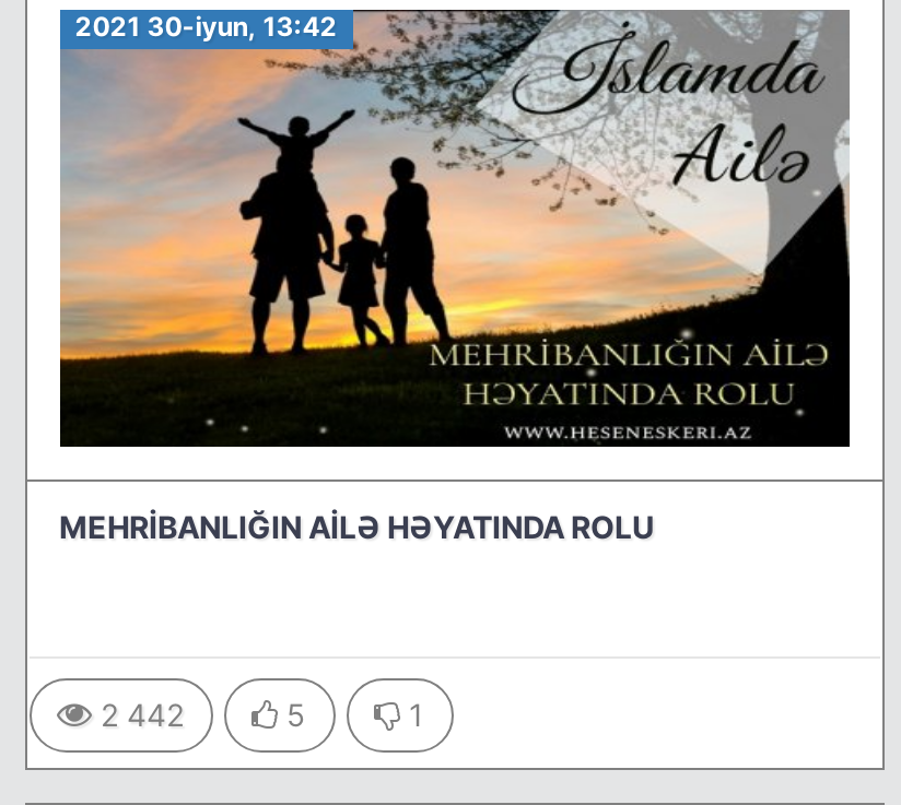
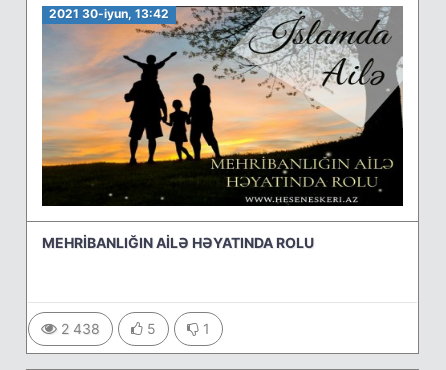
- 2 442
+ 2 438
